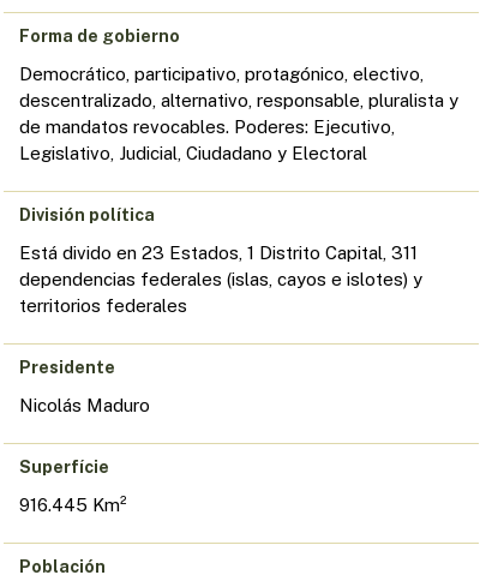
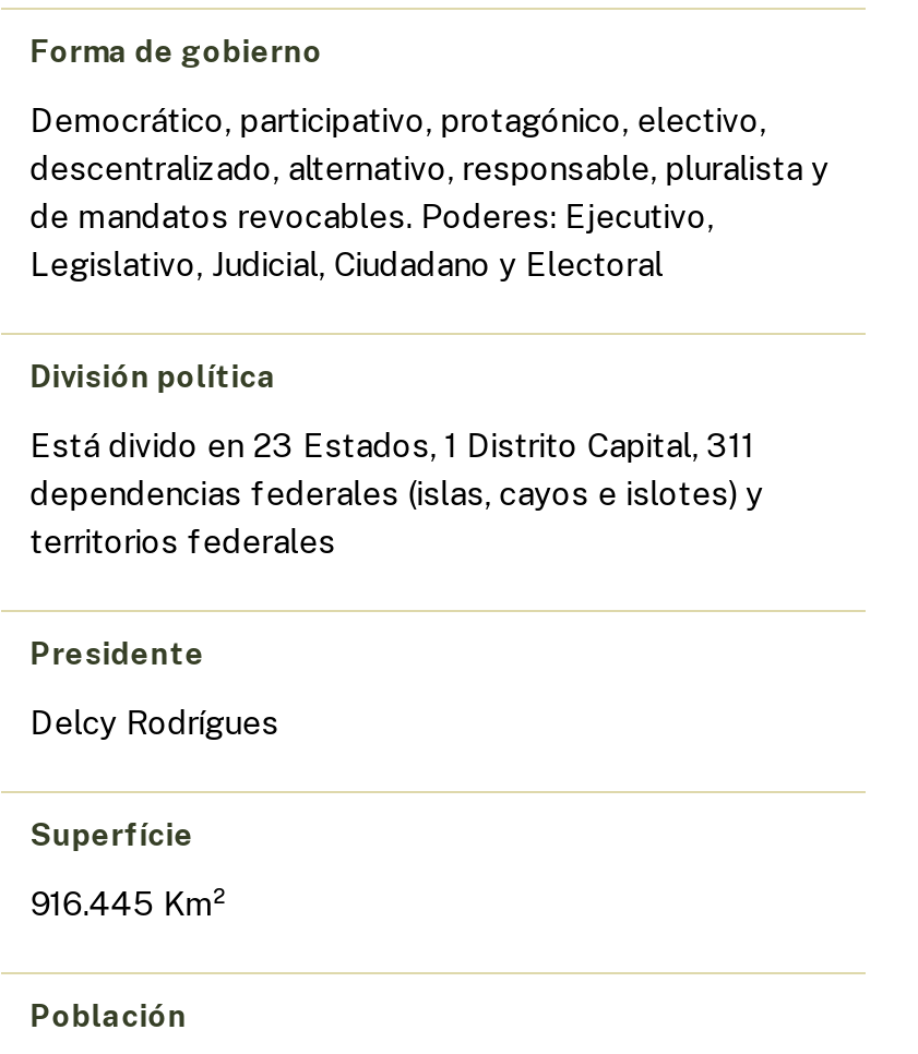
- Nicolás Maduro
+ Delcy Rodrígues
